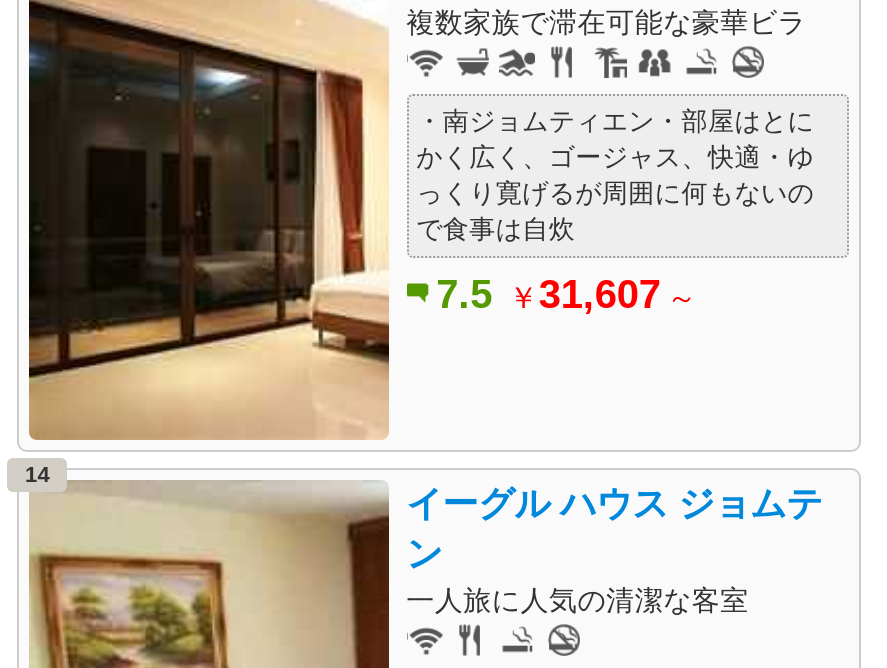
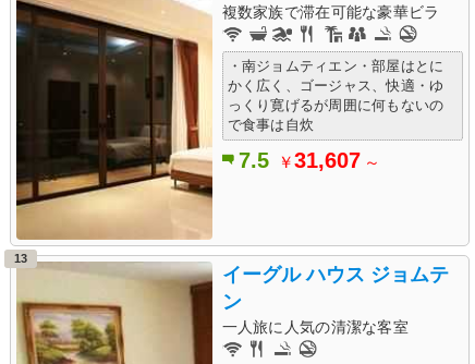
- 14
+ 13
